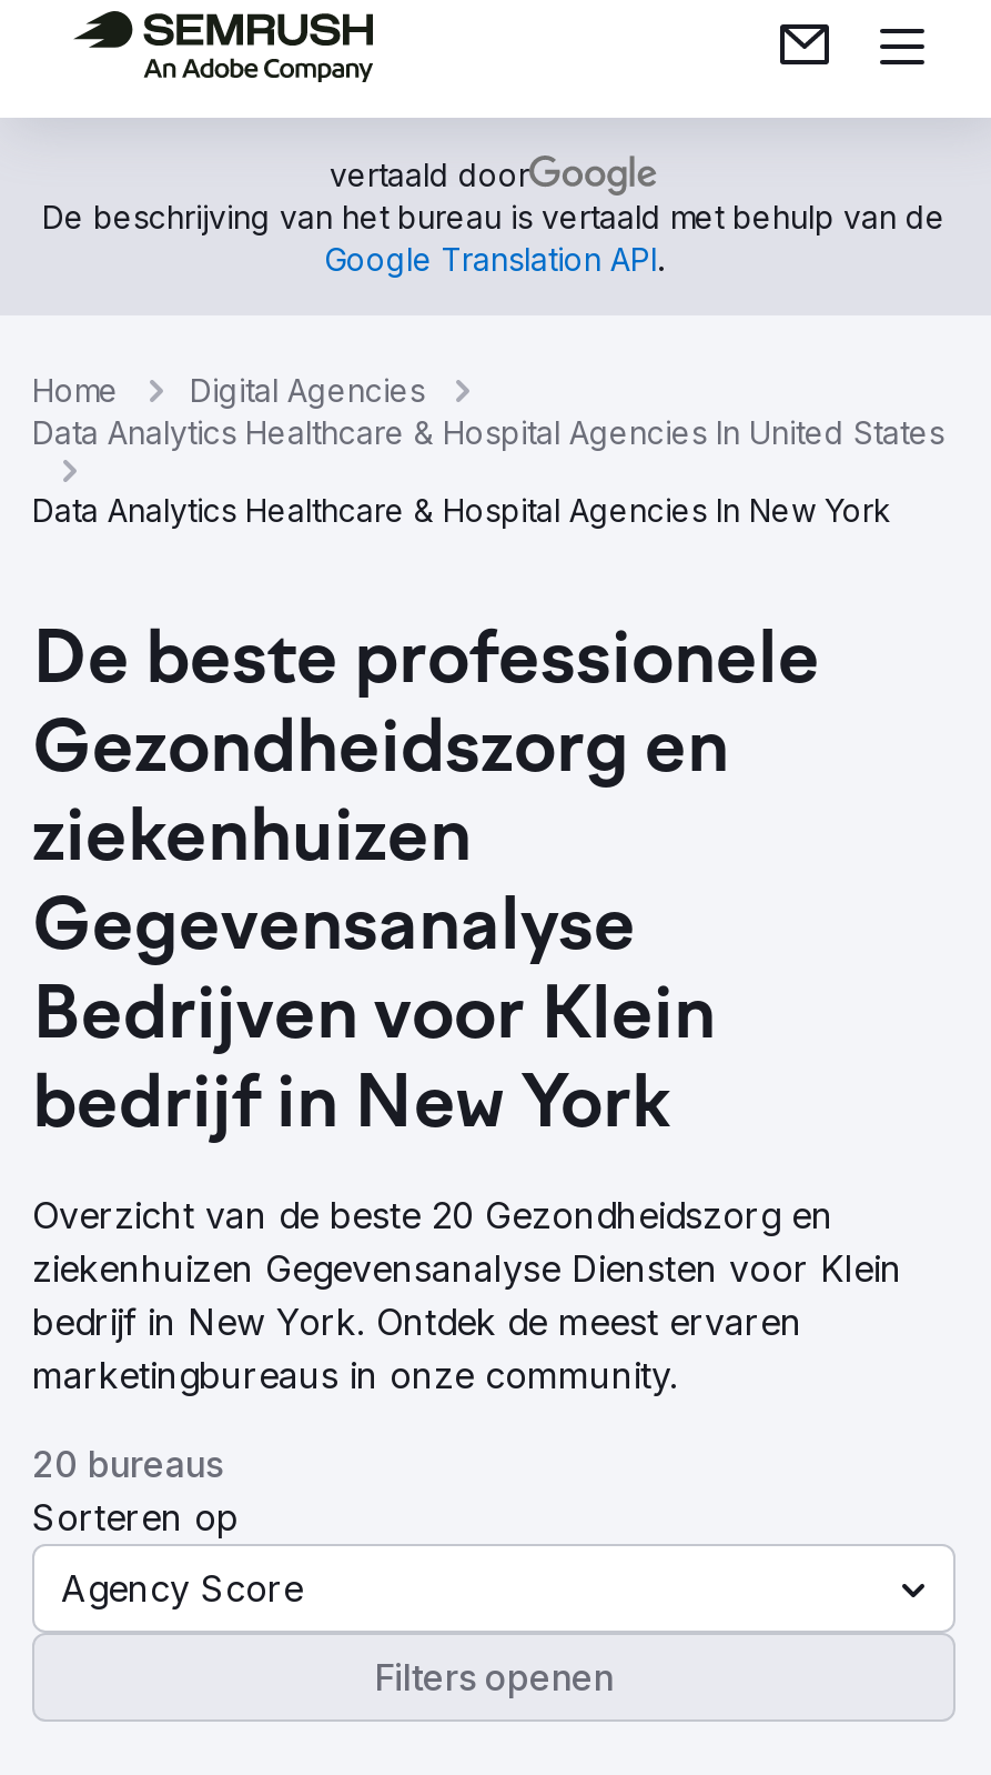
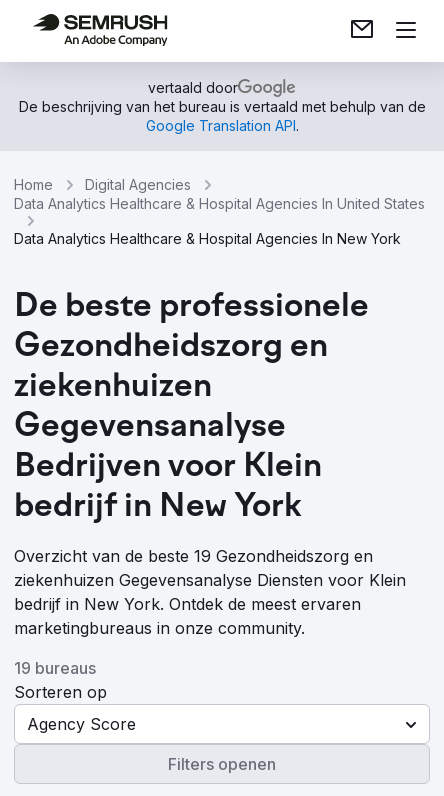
- Overzicht van de beste 20 Gezondheidszorg en
+ Overzicht van de beste 19 Gezondheidszorg en

- 20 bureaus
+ 19 bureaus
